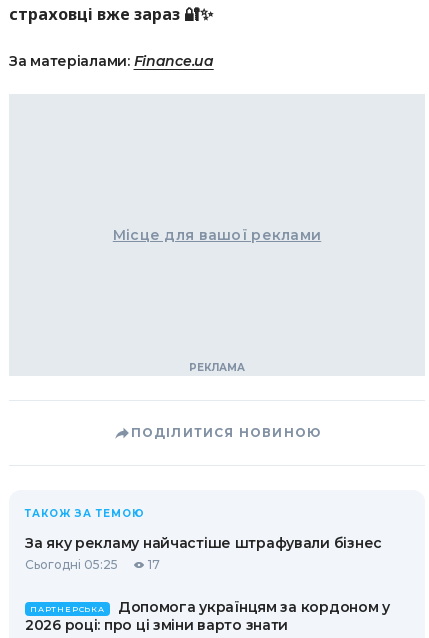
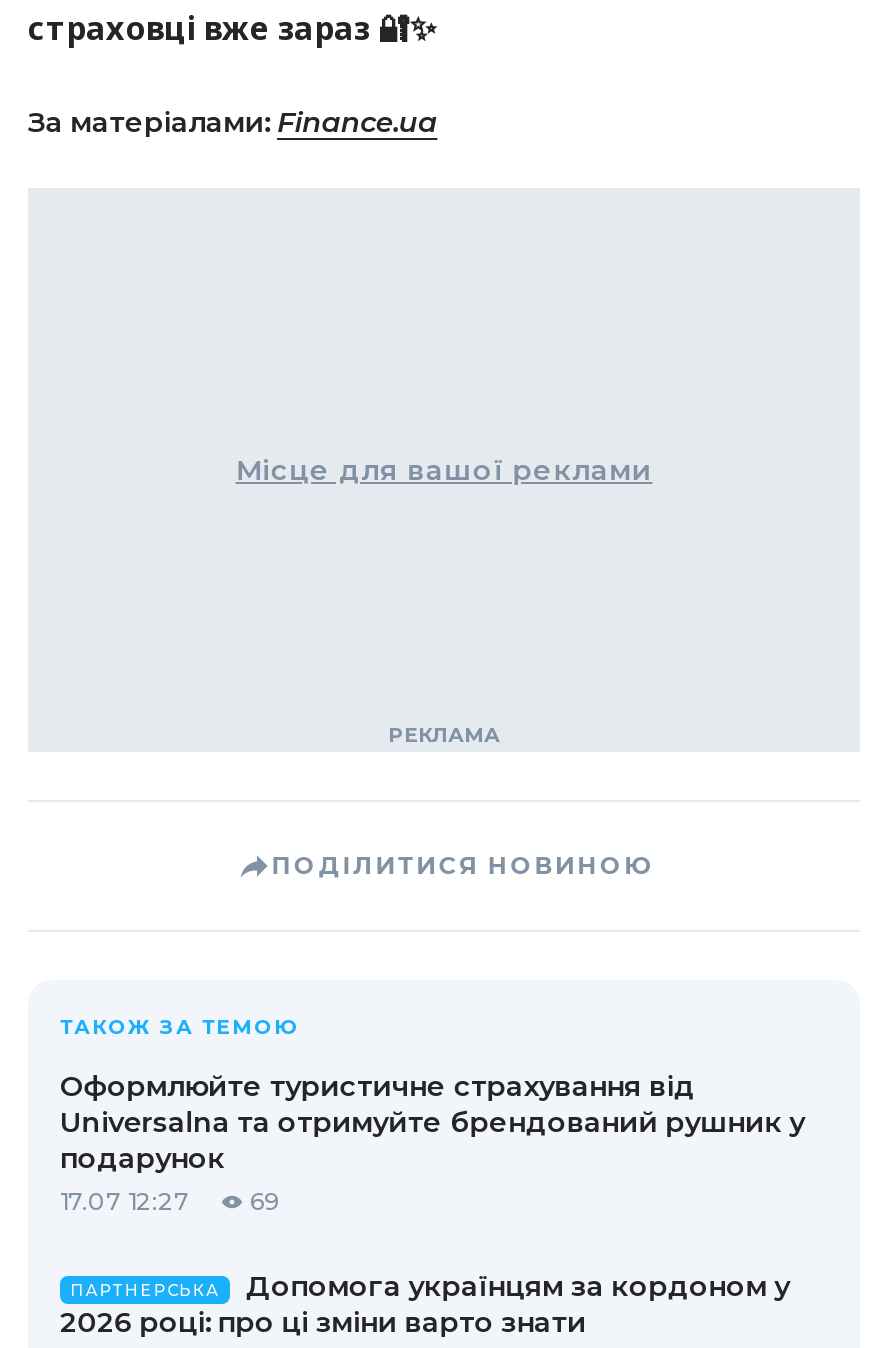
- За яку рекламу найчастіше штрафували бізнес
- Сьогодні 05:25
- 17
+ Оформлюйте туристичне страхування від
+ Universalna та отримуйте брендований рушник у
+ подарунок
+ 17.07 12:27
+ 69
